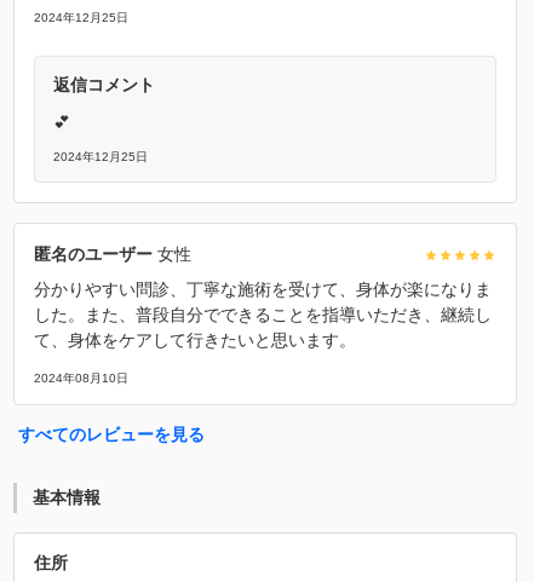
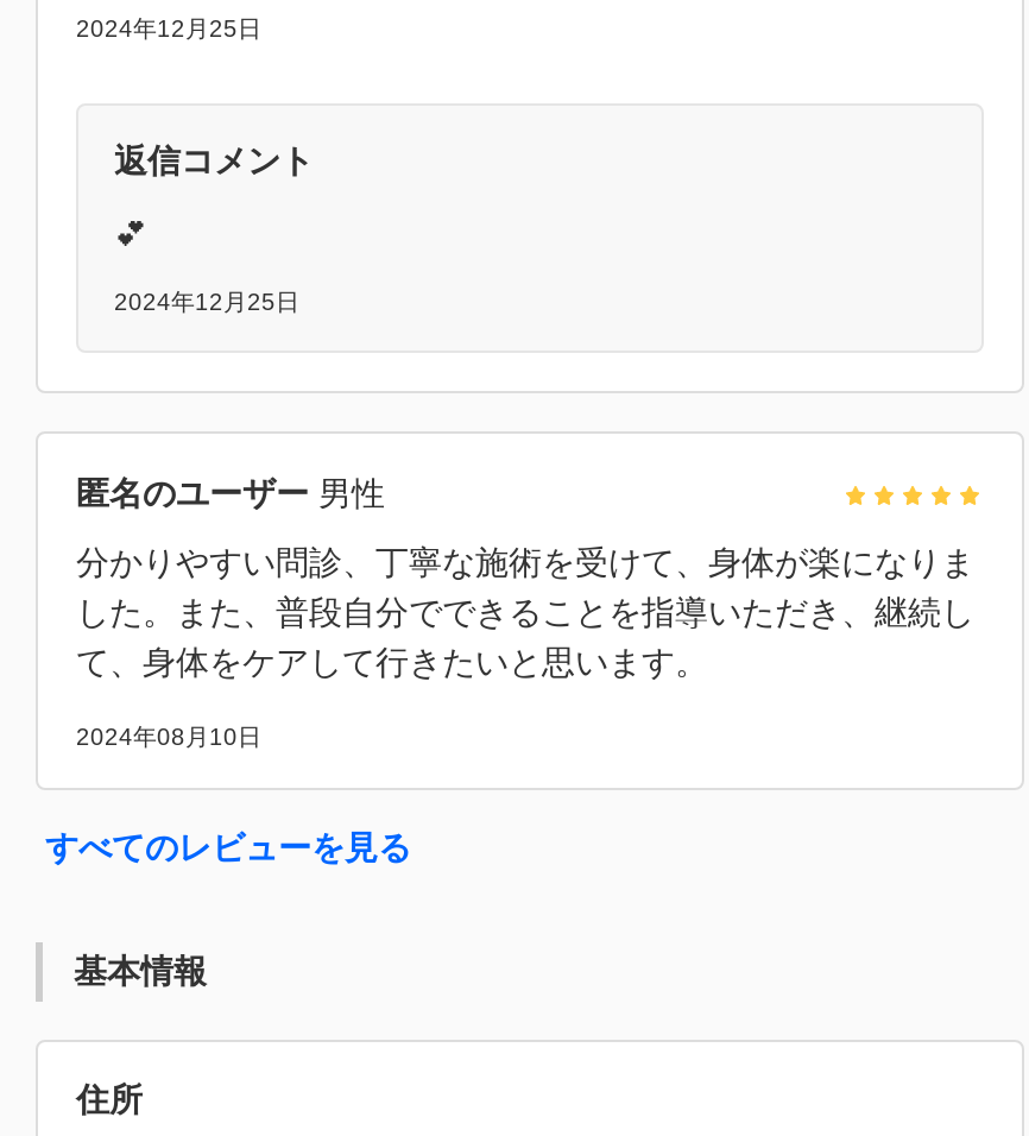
- 匿名のユーザー女性
+ 匿名のユーザー男性
